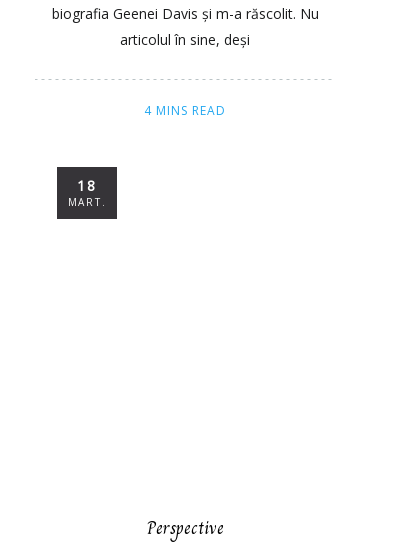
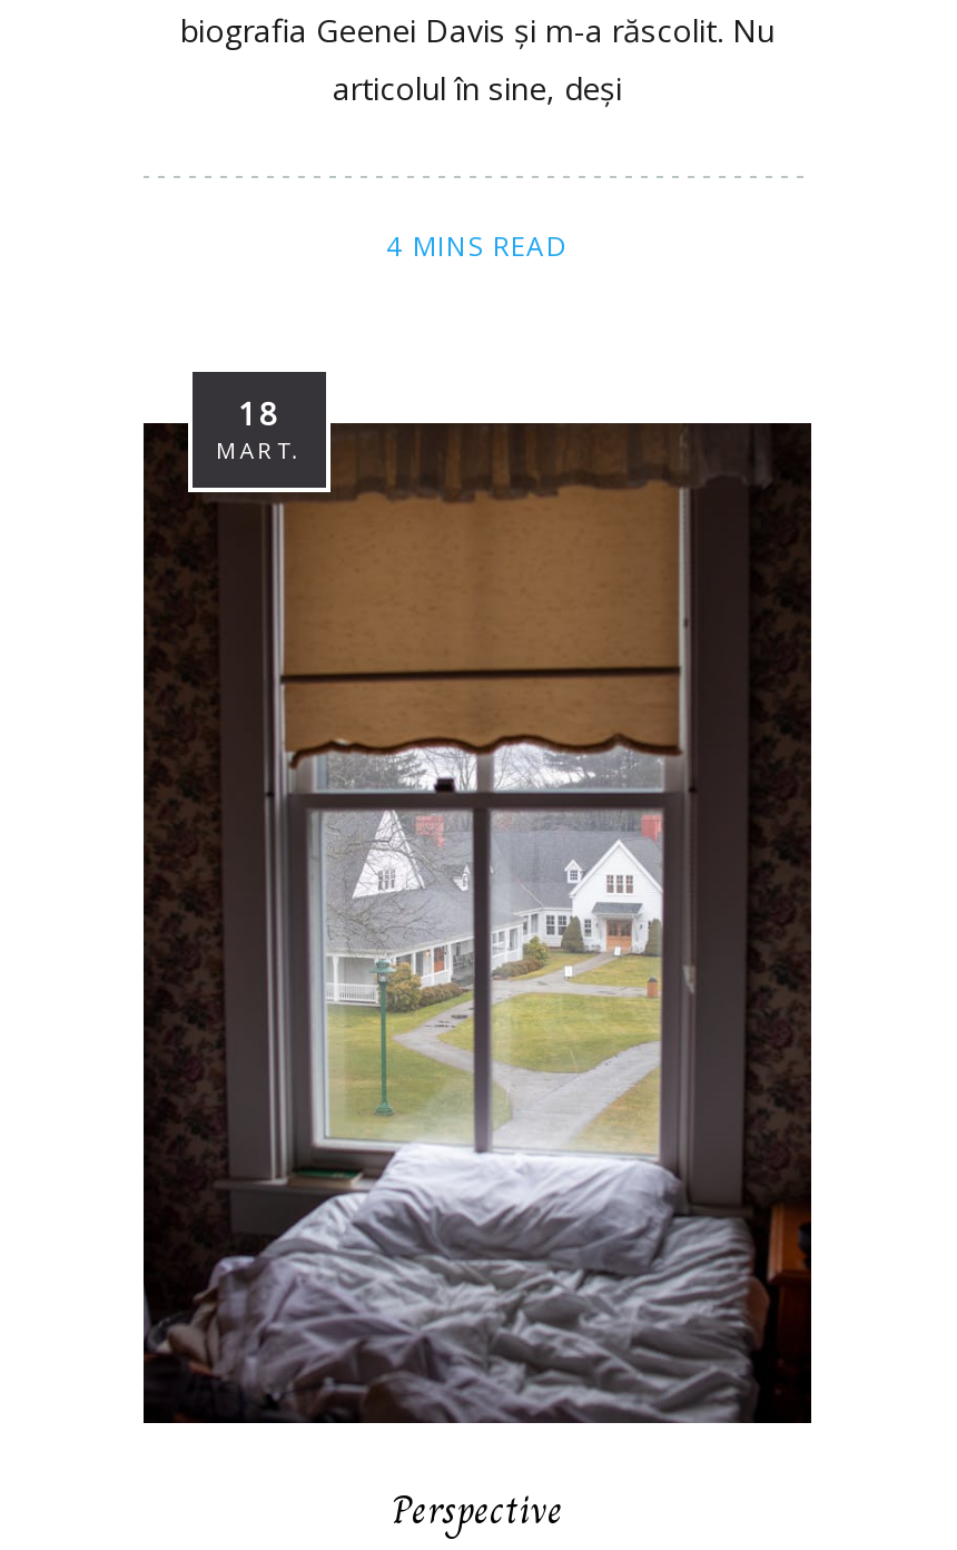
+ [image]
